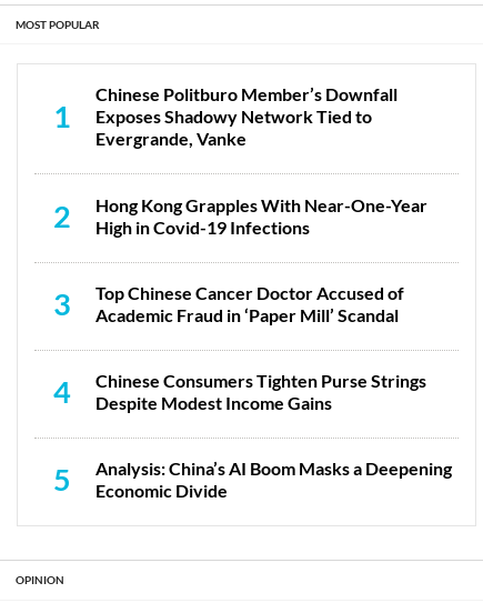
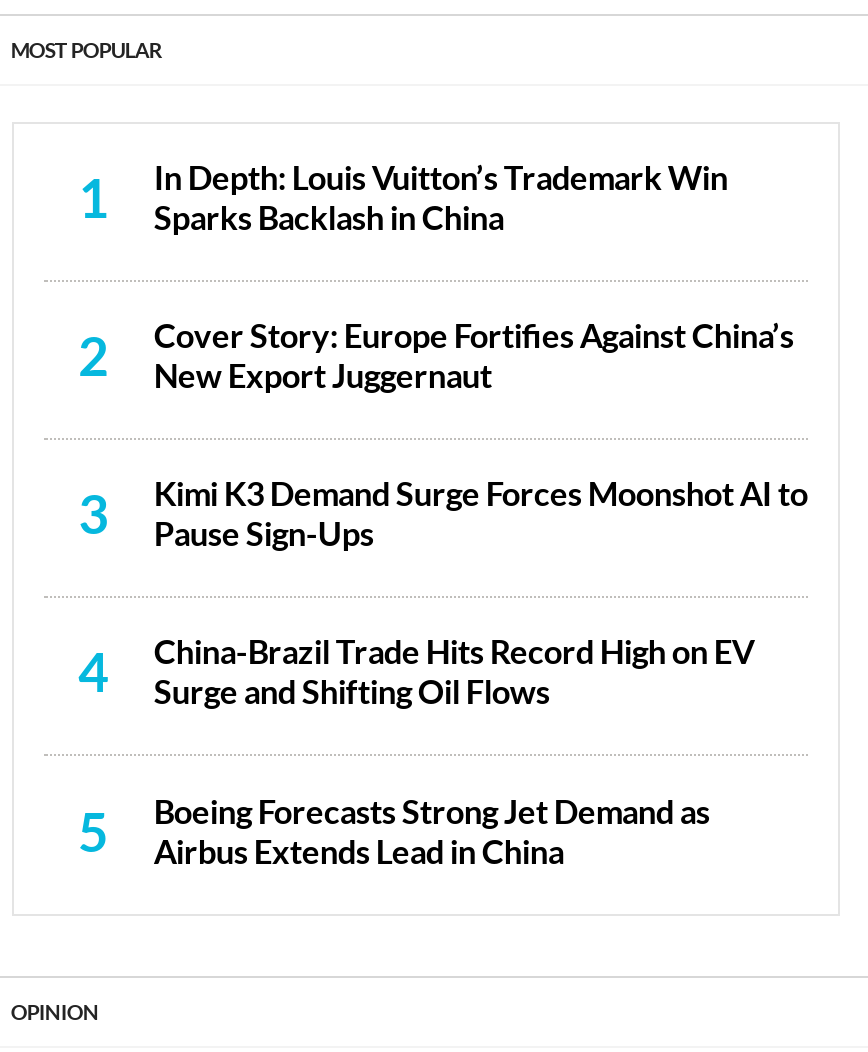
- Chinese Politburo Member’s Downfall
- Exposes Shadowy Network Tied to
- Evergrande, Vanke
+ In Depth: Louis Vuitton’s Trademark Win
+ Sparks Backlash in China

- Hong Kong Grapples With Near-One-Year
- High in Covid-19 Infections
+ Cover Story: Europe Fortifies Against China’s
+ New Export Juggernaut

- Top Chinese Cancer Doctor Accused of
- Academic Fraud in ‘Paper Mill’ Scandal
+ Kimi K3 Demand Surge Forces Moonshot AI to
+ Pause Sign-Ups

- Chinese Consumers Tighten Purse Strings
- Despite Modest Income Gains
+ China-Brazil Trade Hits Record High on EV
+ Surge and Shifting Oil Flows

- Analysis: China’s AI Boom Masks a Deepening
- Economic Divide
+ Boeing Forecasts Strong Jet Demand as
+ Airbus Extends Lead in China
